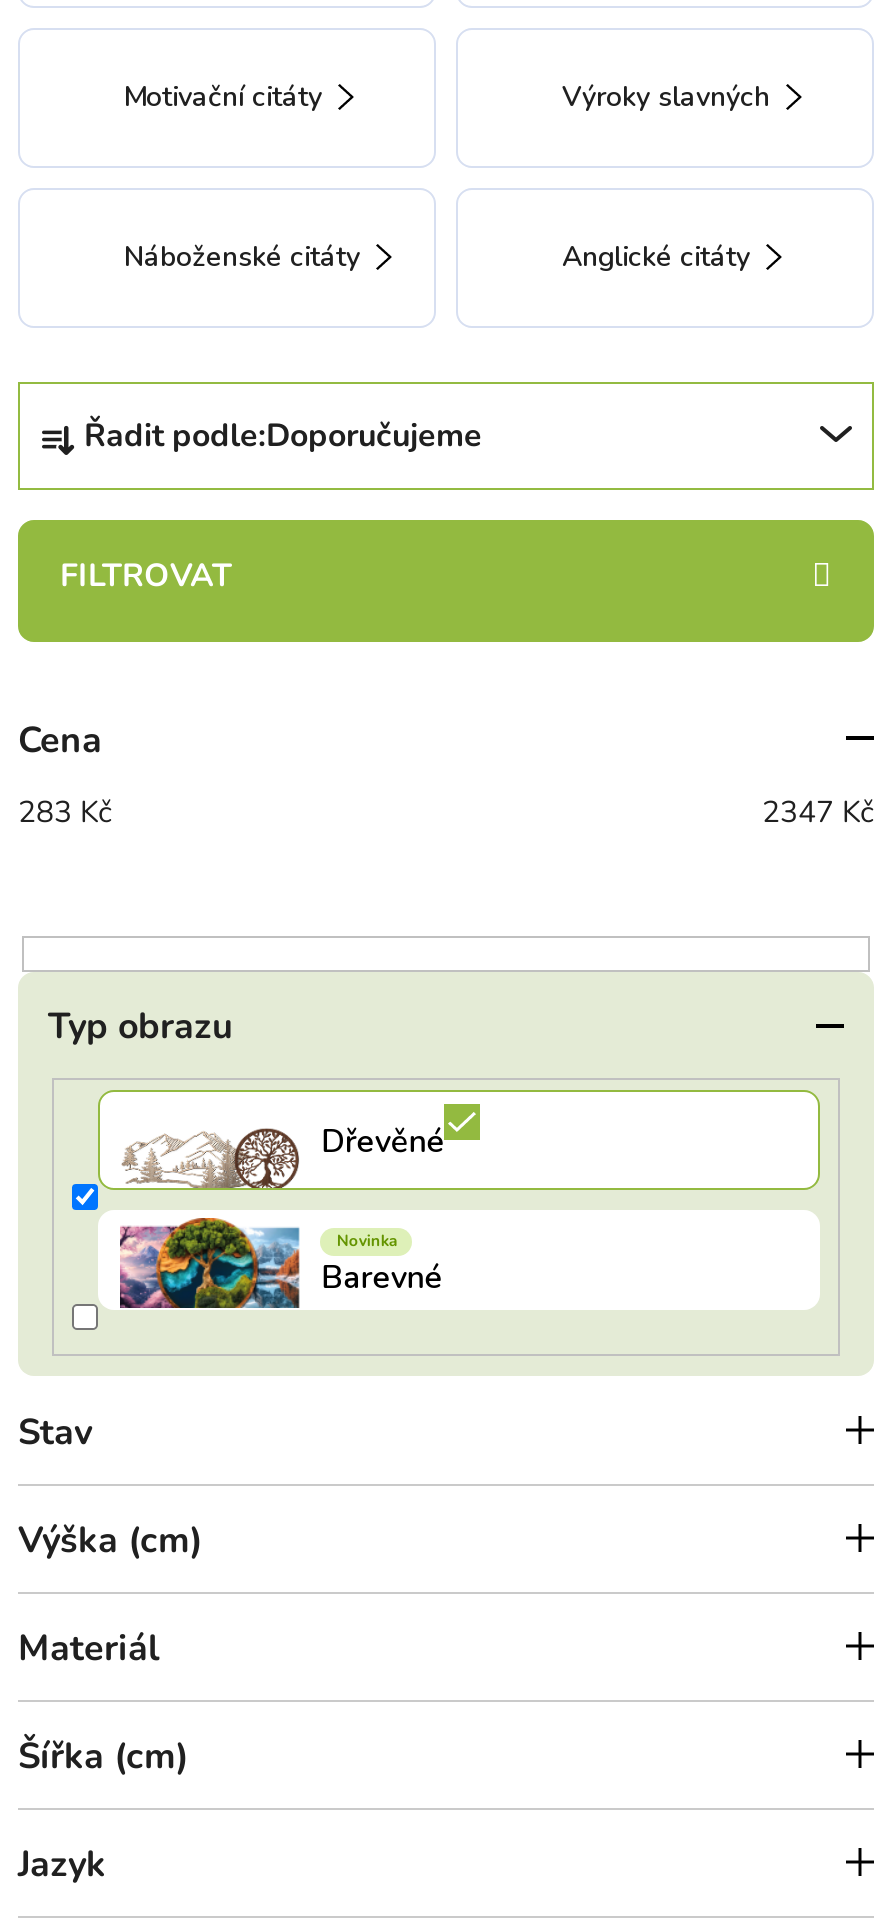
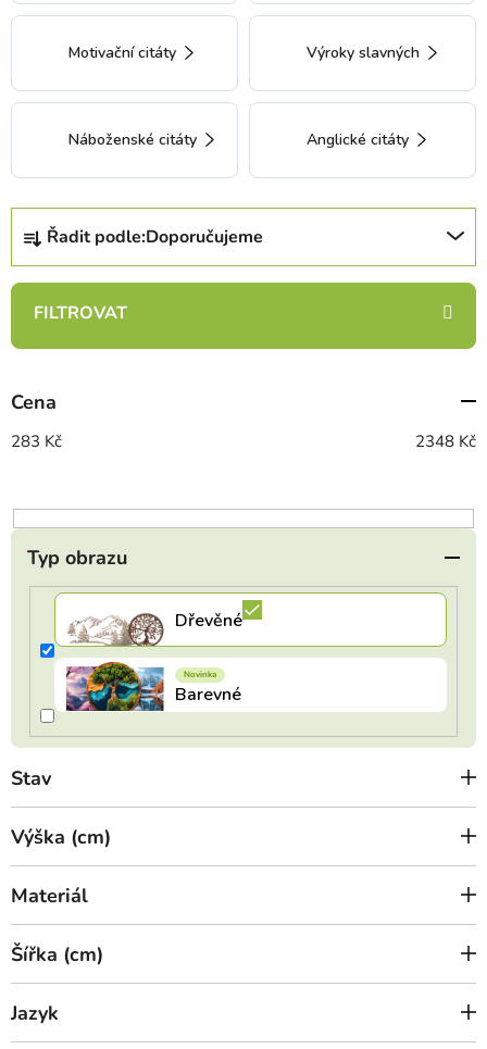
- 2347 Kč
+ 2348 Kč
